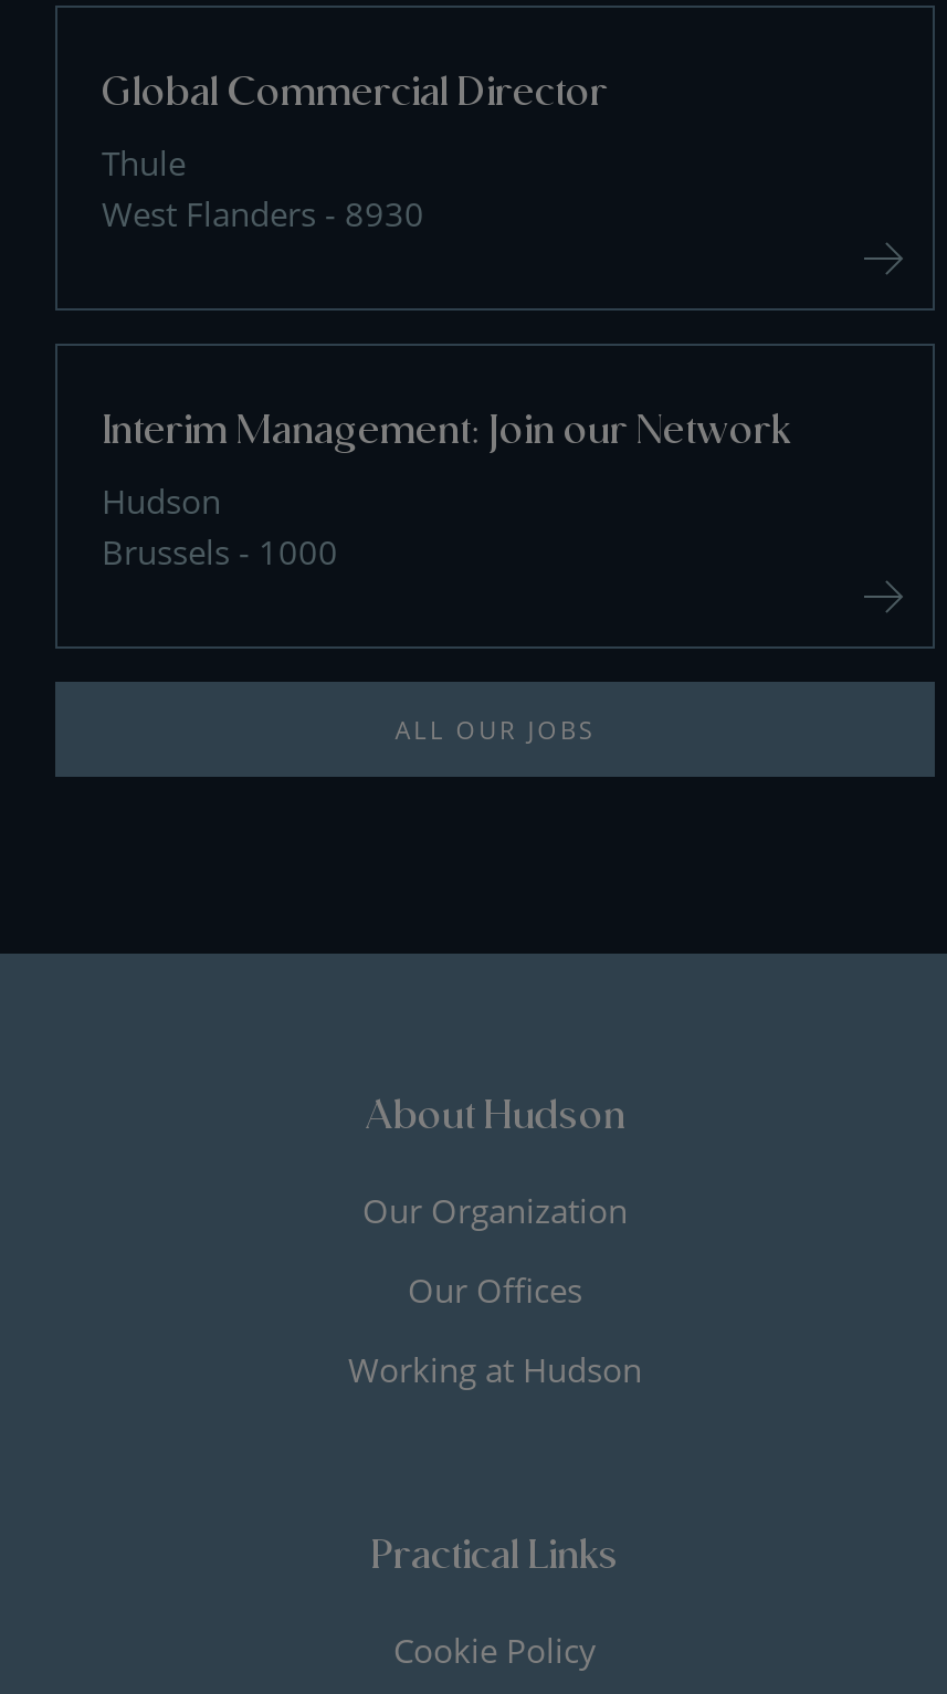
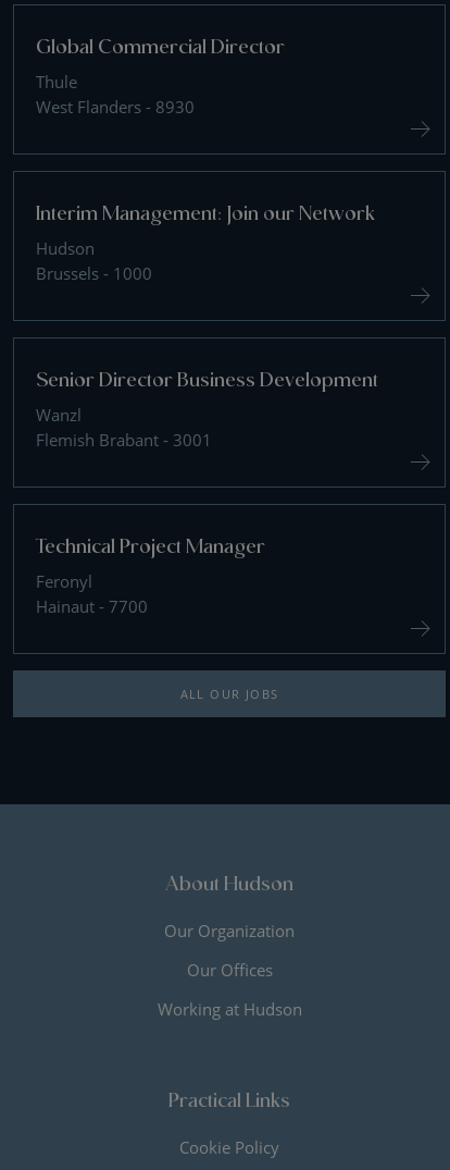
+ Senior Director Business Development
+ Wanzl
+ Flemish Brabant - 3001

+ Technical Project Manager
+ Feronyl
+ Hainaut - 7700
